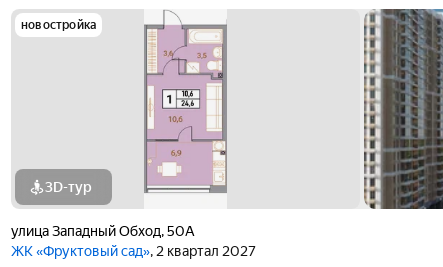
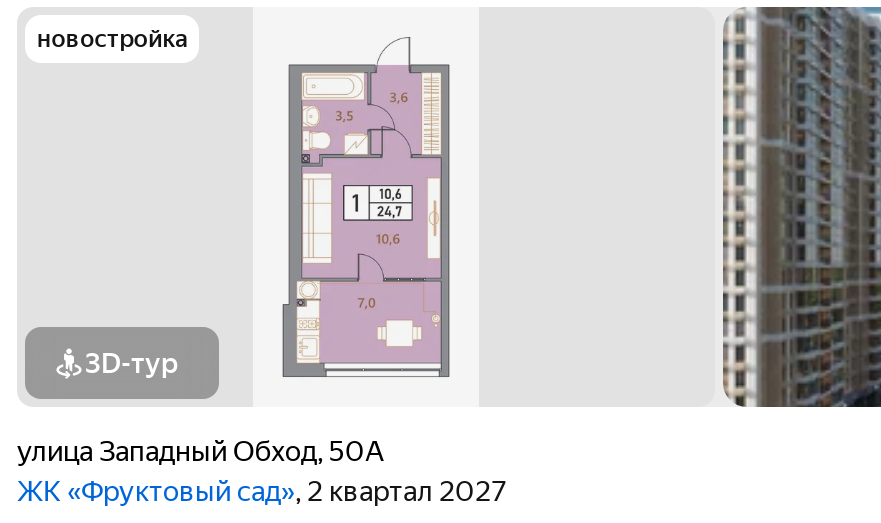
- [image]
+ [image]
